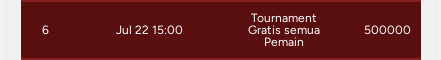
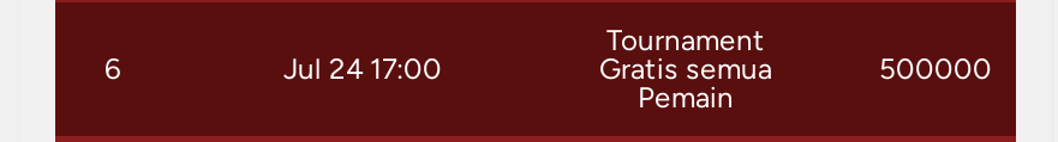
- Jul 22 15:00
+ Jul 24 17:00
